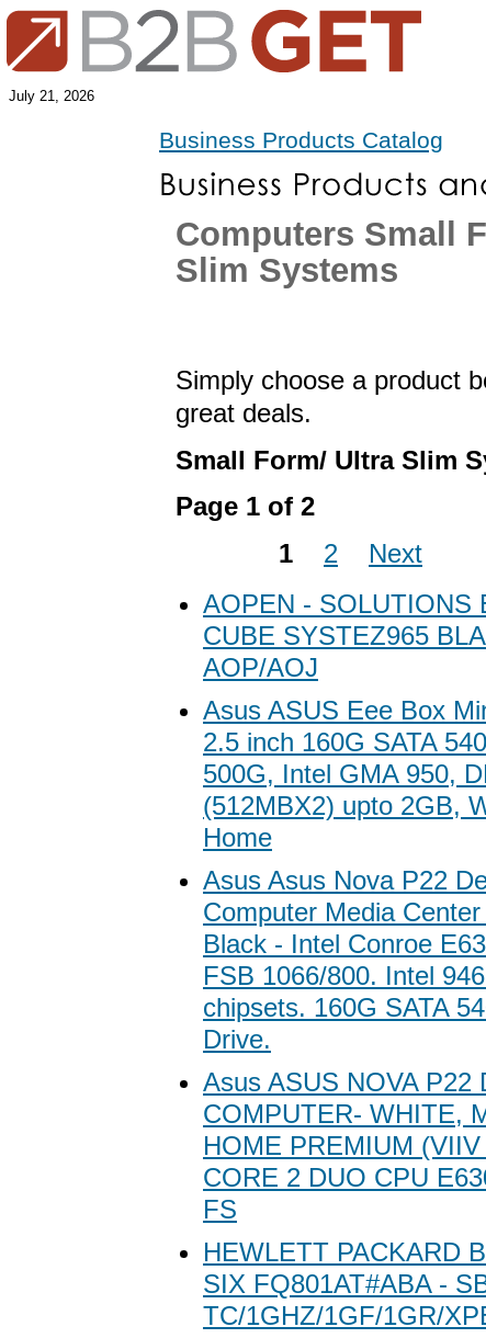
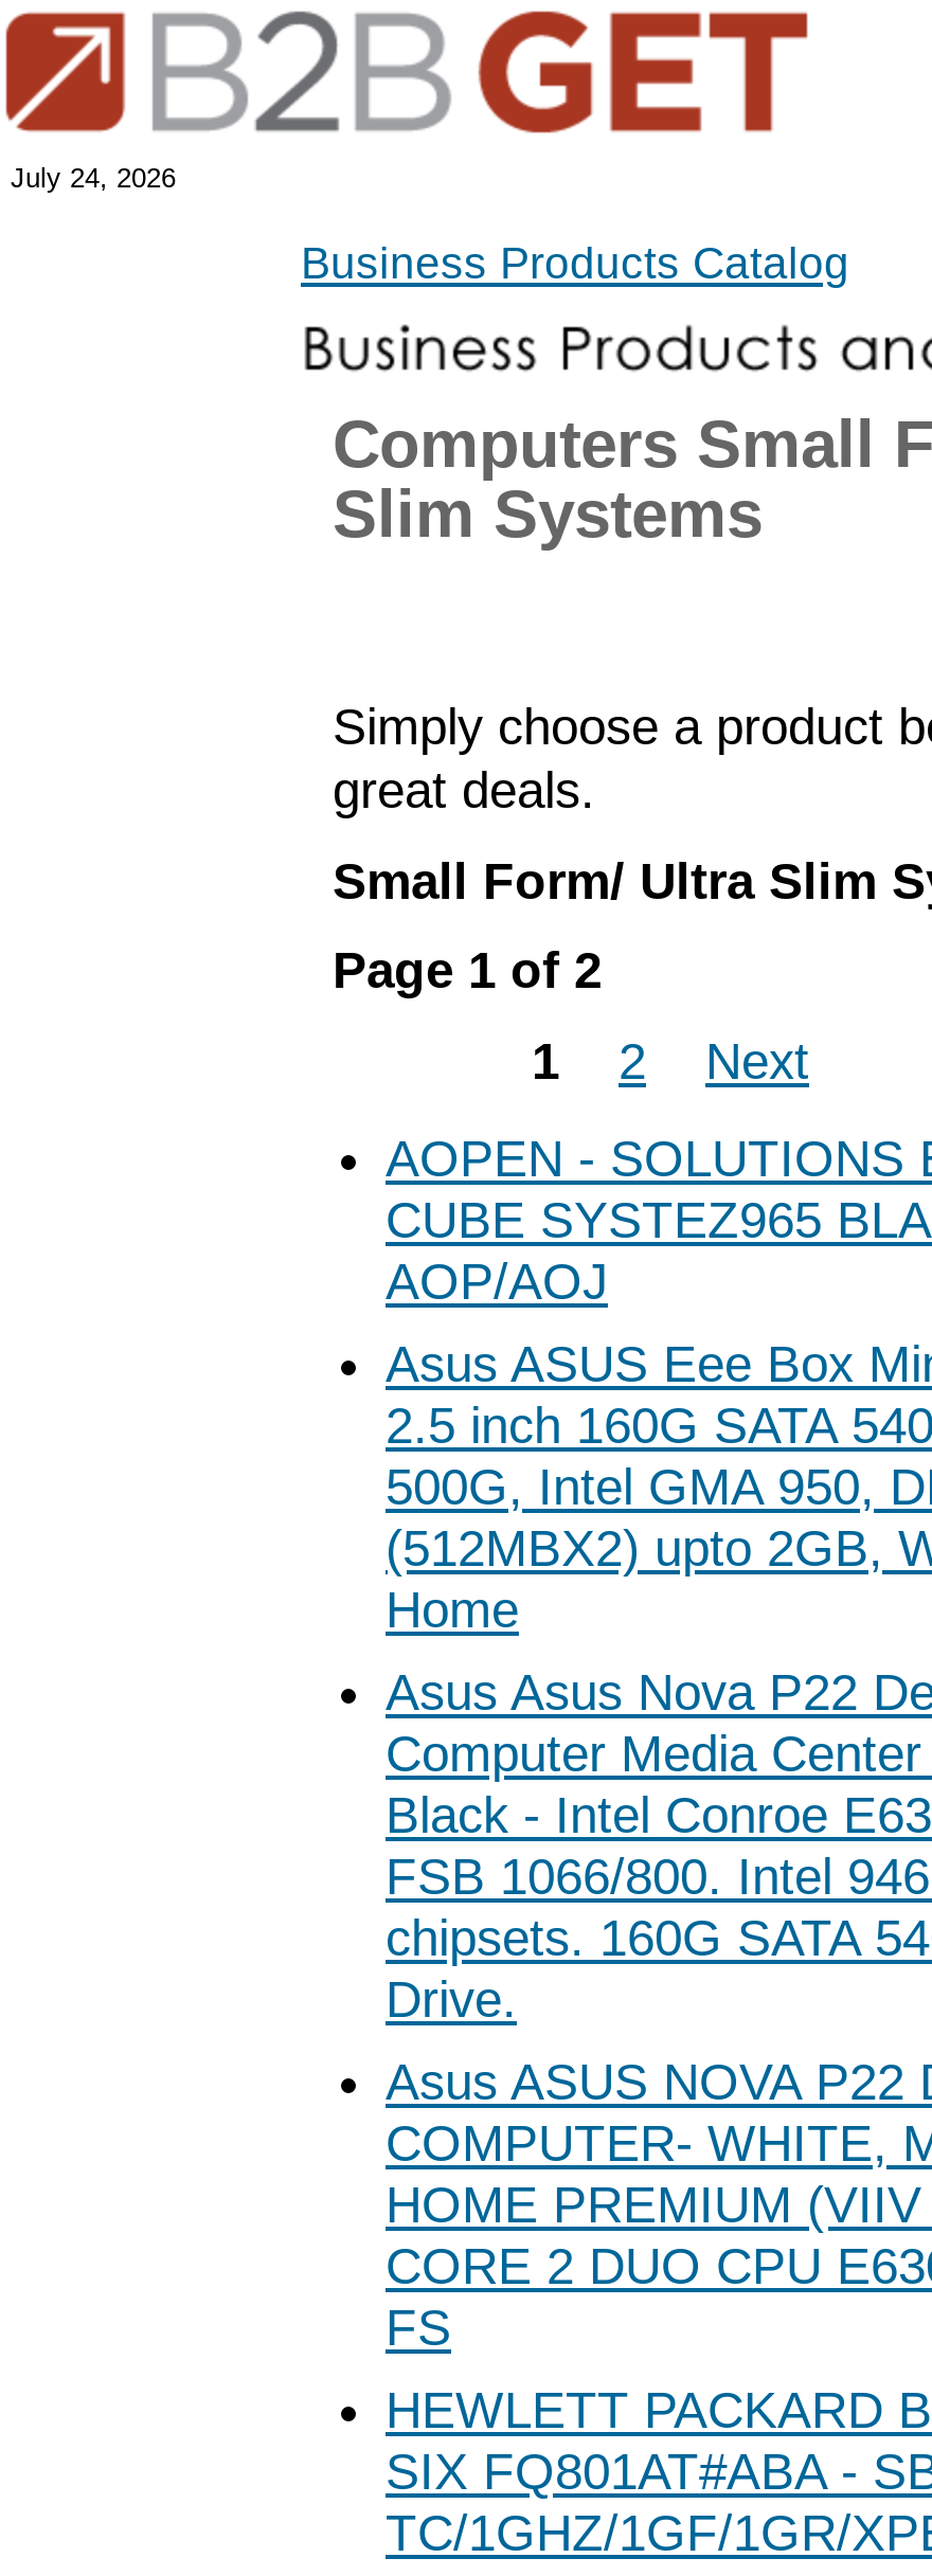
- July 21, 2026
+ July 24, 2026
